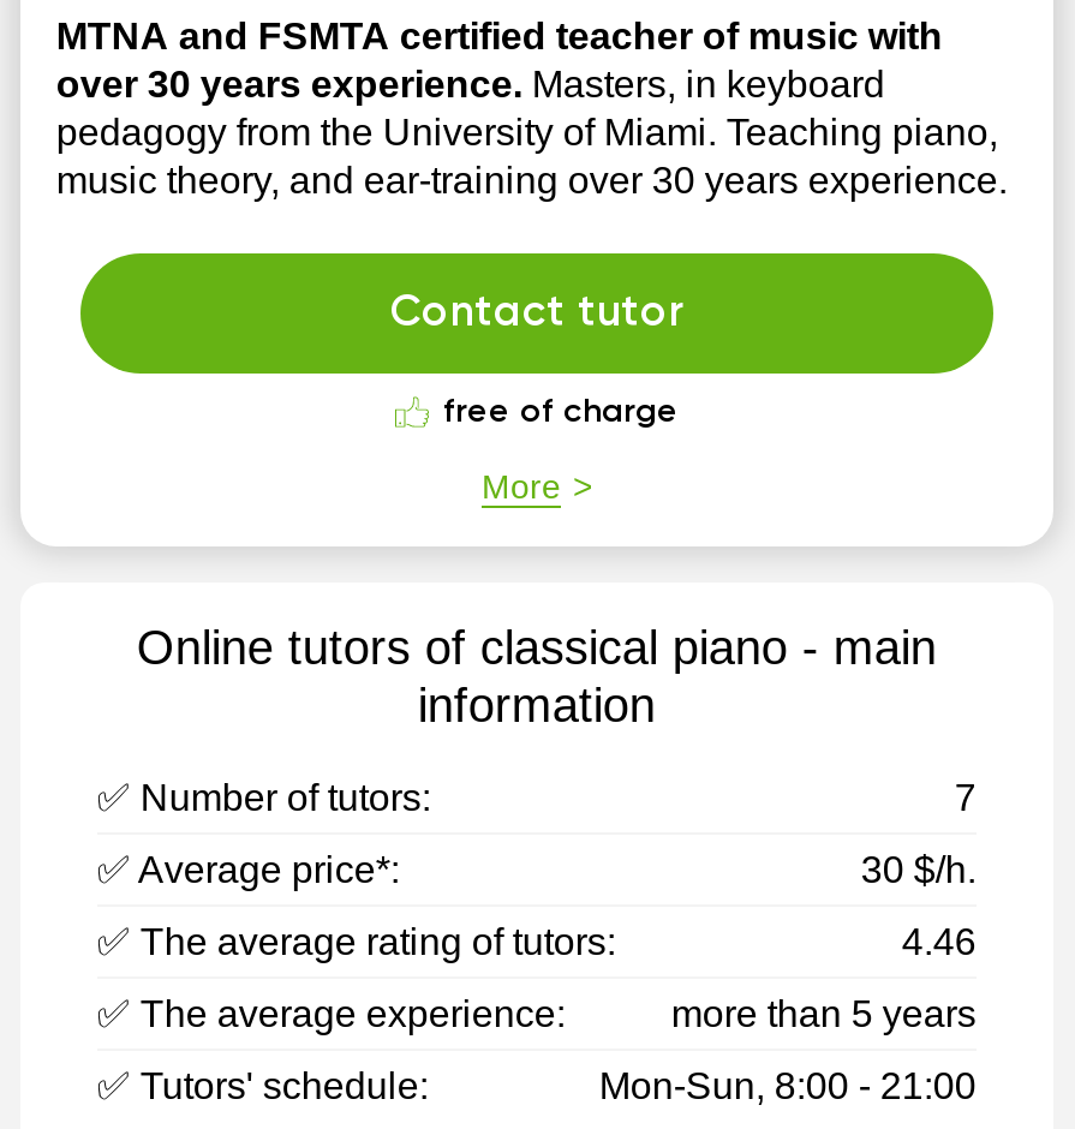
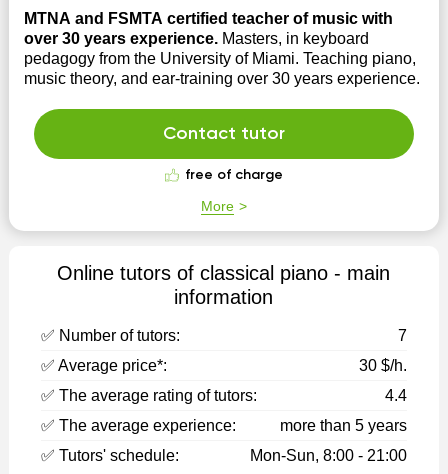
- 4.46
+ 4.4
